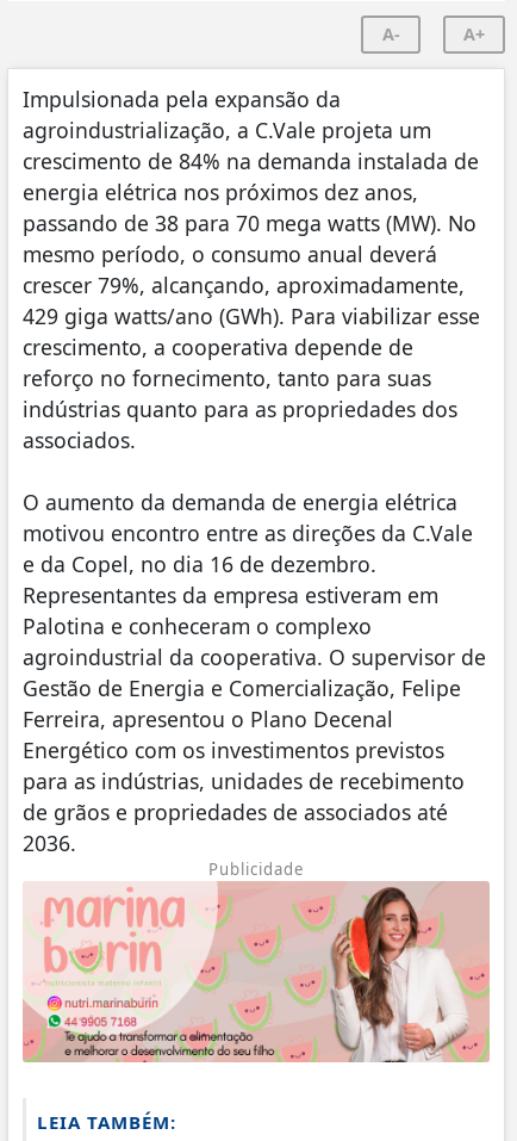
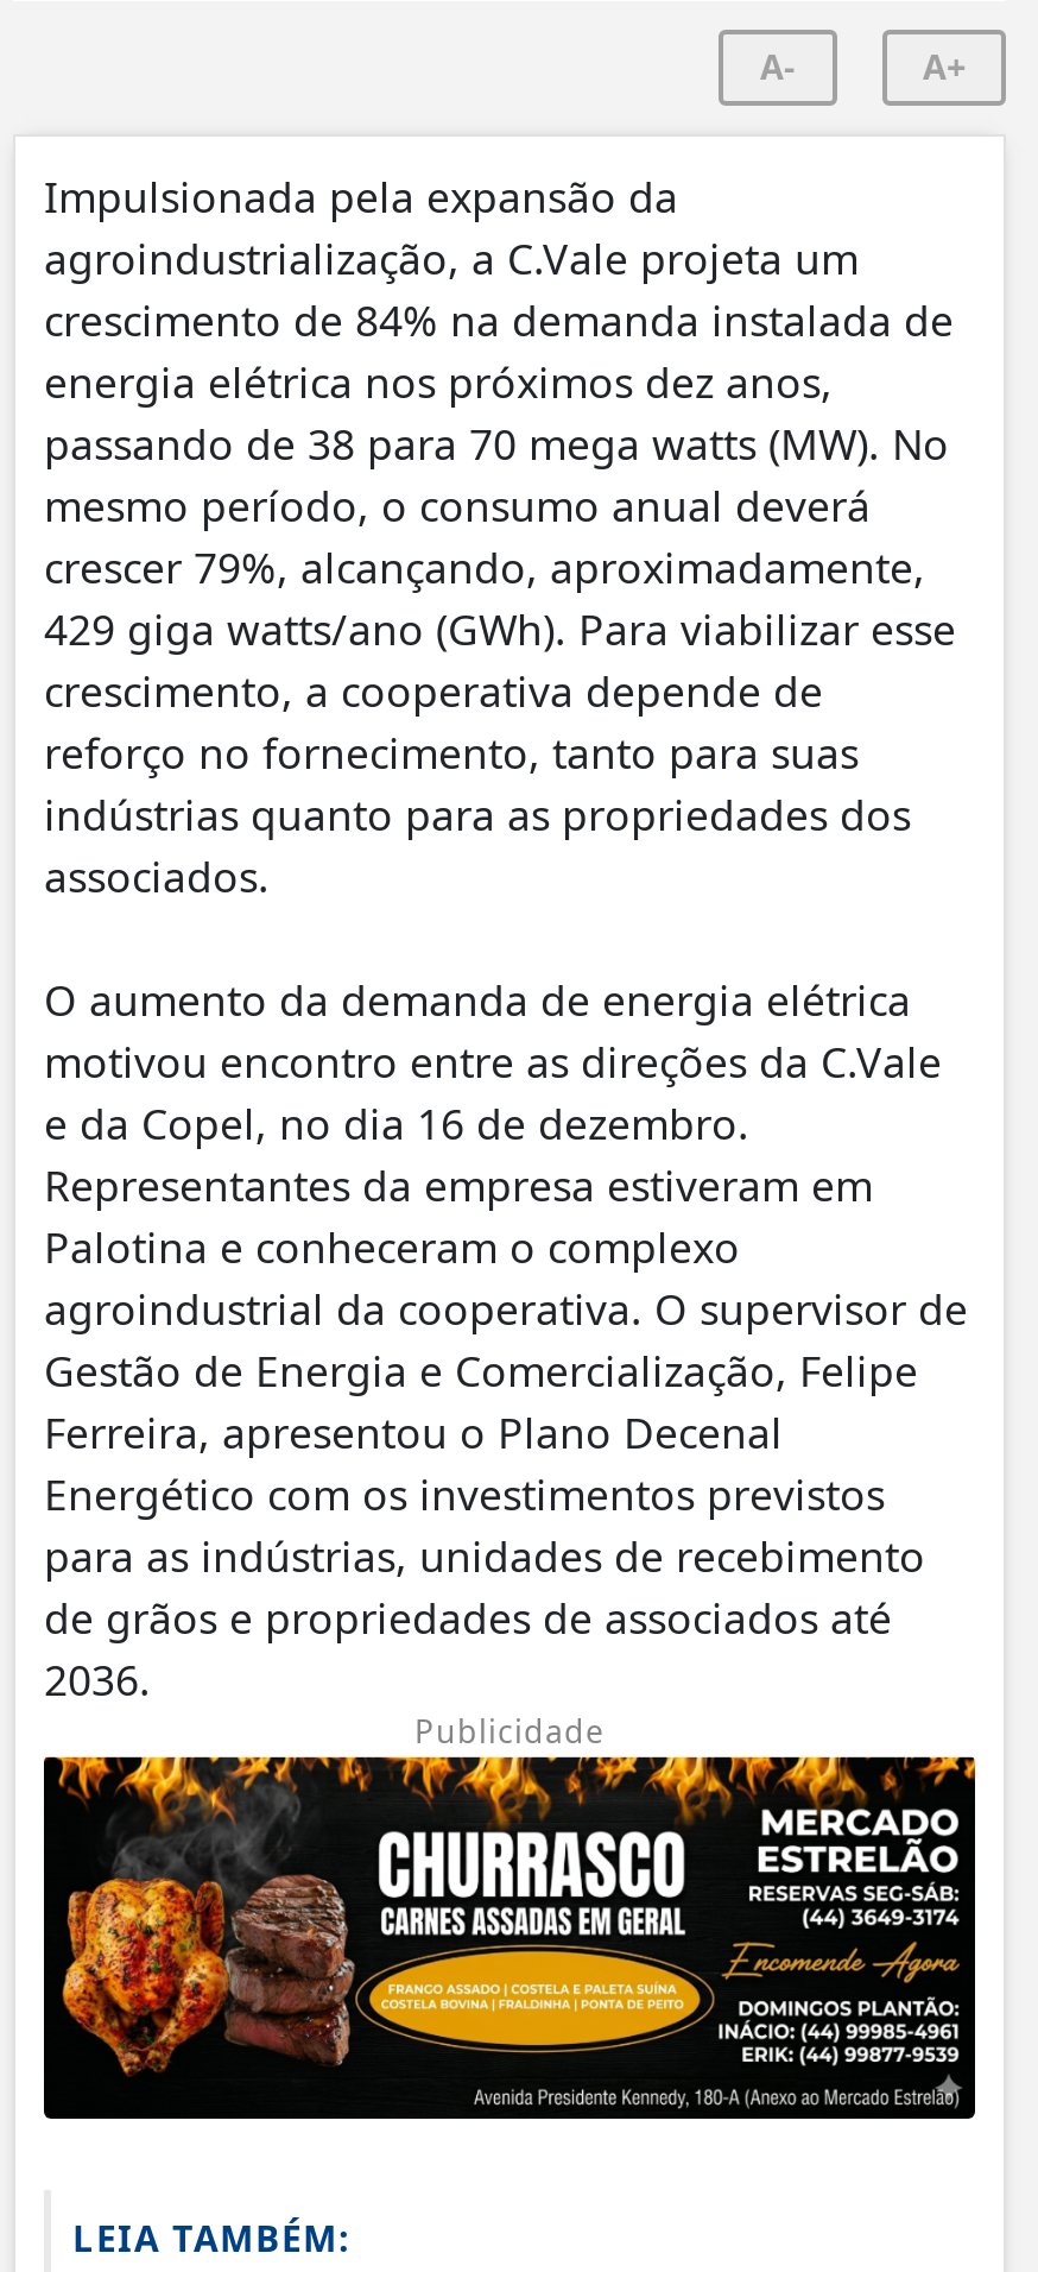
- [image]
+ [image]
